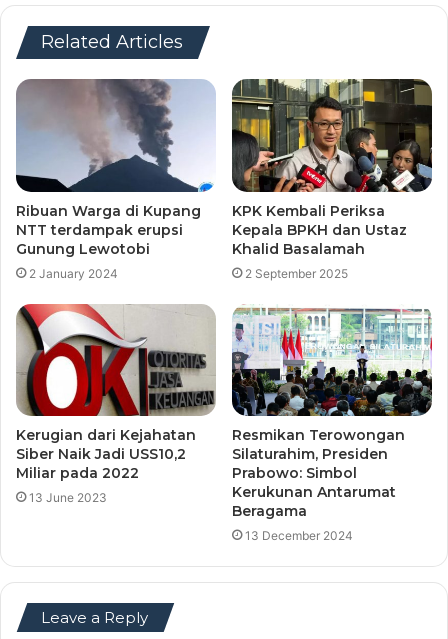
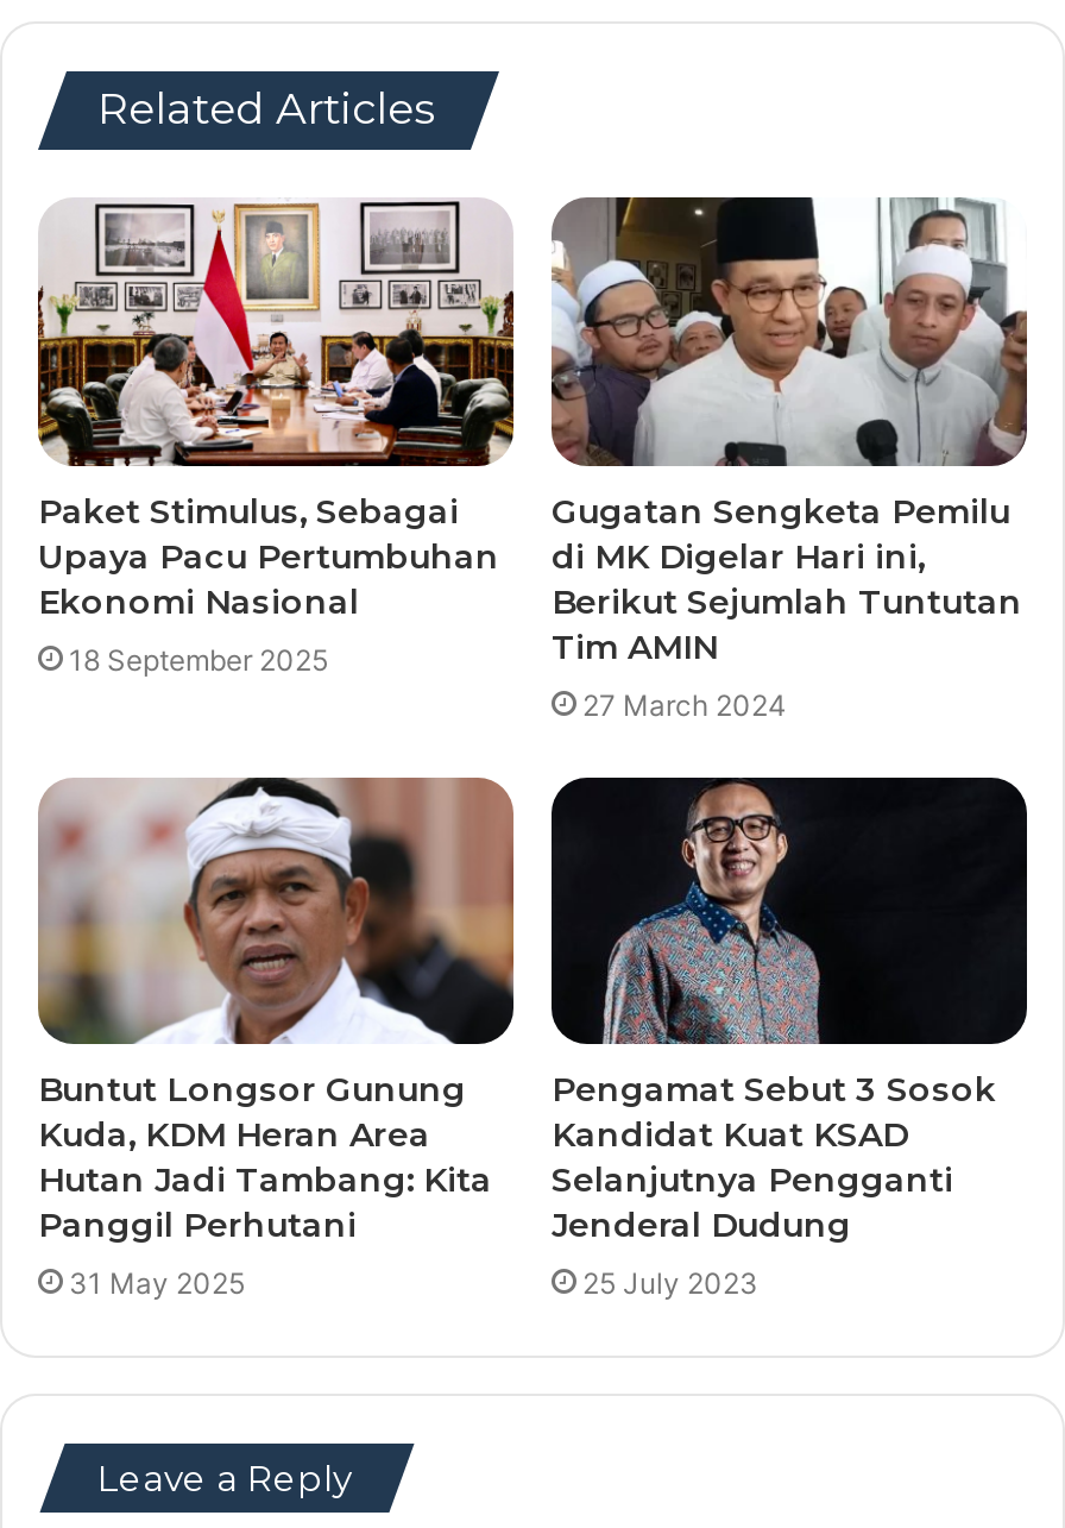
- [image]
- Ribuan Warga di Kupang
- NTT terdampak erupsi
- Gunung Lewotobi
- 2 January 2024
+ [image]
+ Paket Stimulus, Sebagai
+ Upaya Pacu Pertumbuhan
+ Ekonomi Nasional
+ 18 September 2025

- [image]
- KPK Kembali Periksa
- Kepala BPKH dan Ustaz
- Khalid Basalamah
- 2 September 2025
+ [image]
+ Gugatan Sengketa Pemilu
+ di MK Digelar Hari ini,
+ Berikut Sejumlah Tuntutan
+ Tim AMIN
+ 27 March 2024

- [image]
- Kerugian dari Kejahatan
- Siber Naik Jadi USS10,2
- Miliar pada 2022
- 13 June 2023
+ [image]
+ Buntut Longsor Gunung
+ Kuda, KDM Heran Area
+ Hutan Jadi Tambang: Kita
+ Panggil Perhutani
+ 31 May 2025

- [image]
- Resmikan Terowongan
- Silaturahim, Presiden
- Prabowo: Simbol
- Kerukunan Antarumat
- Beragama
- 13 December 2024
+ [image]
+ Pengamat Sebut 3 Sosok
+ Kandidat Kuat KSAD
+ Selanjutnya Pengganti
+ Jenderal Dudung
+ 25 July 2023
